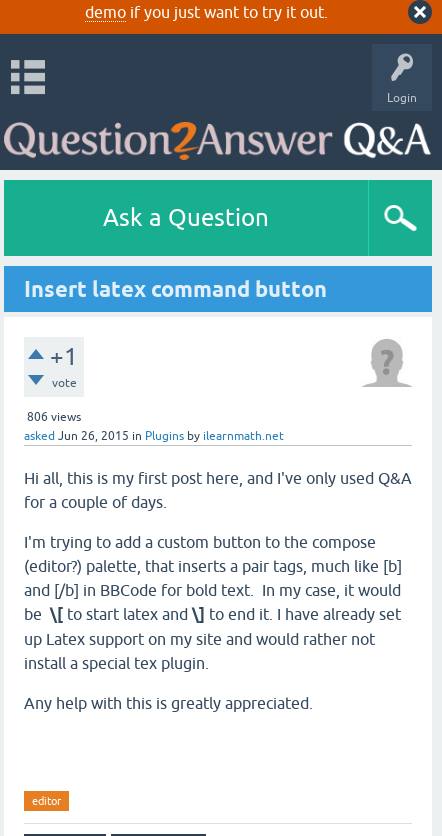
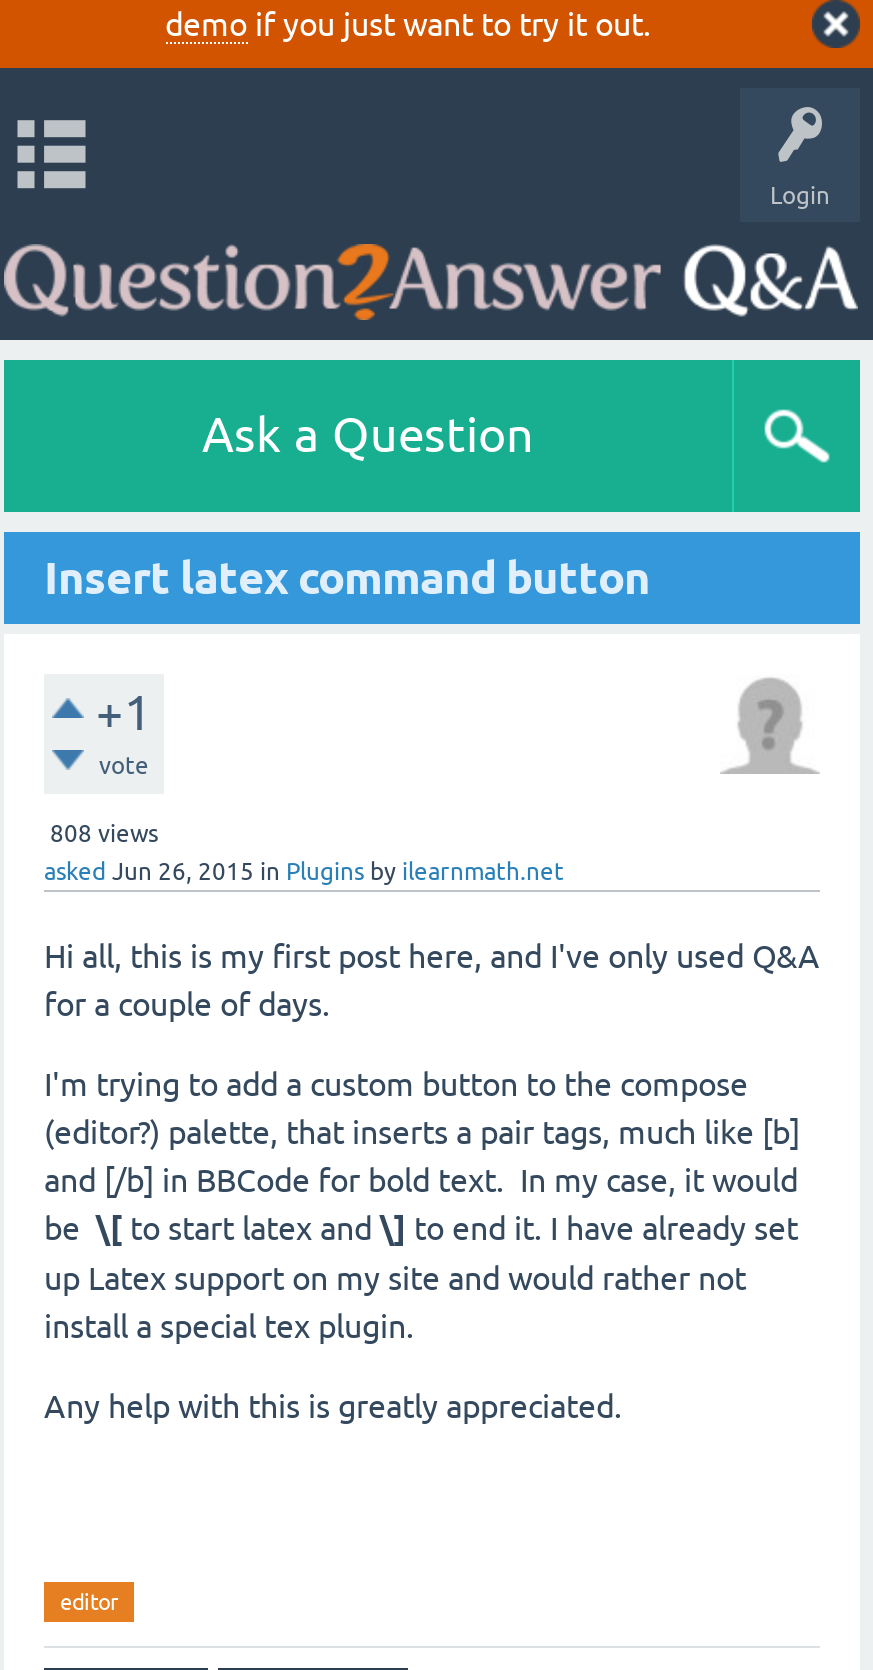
- 806 views
+ 808 views
